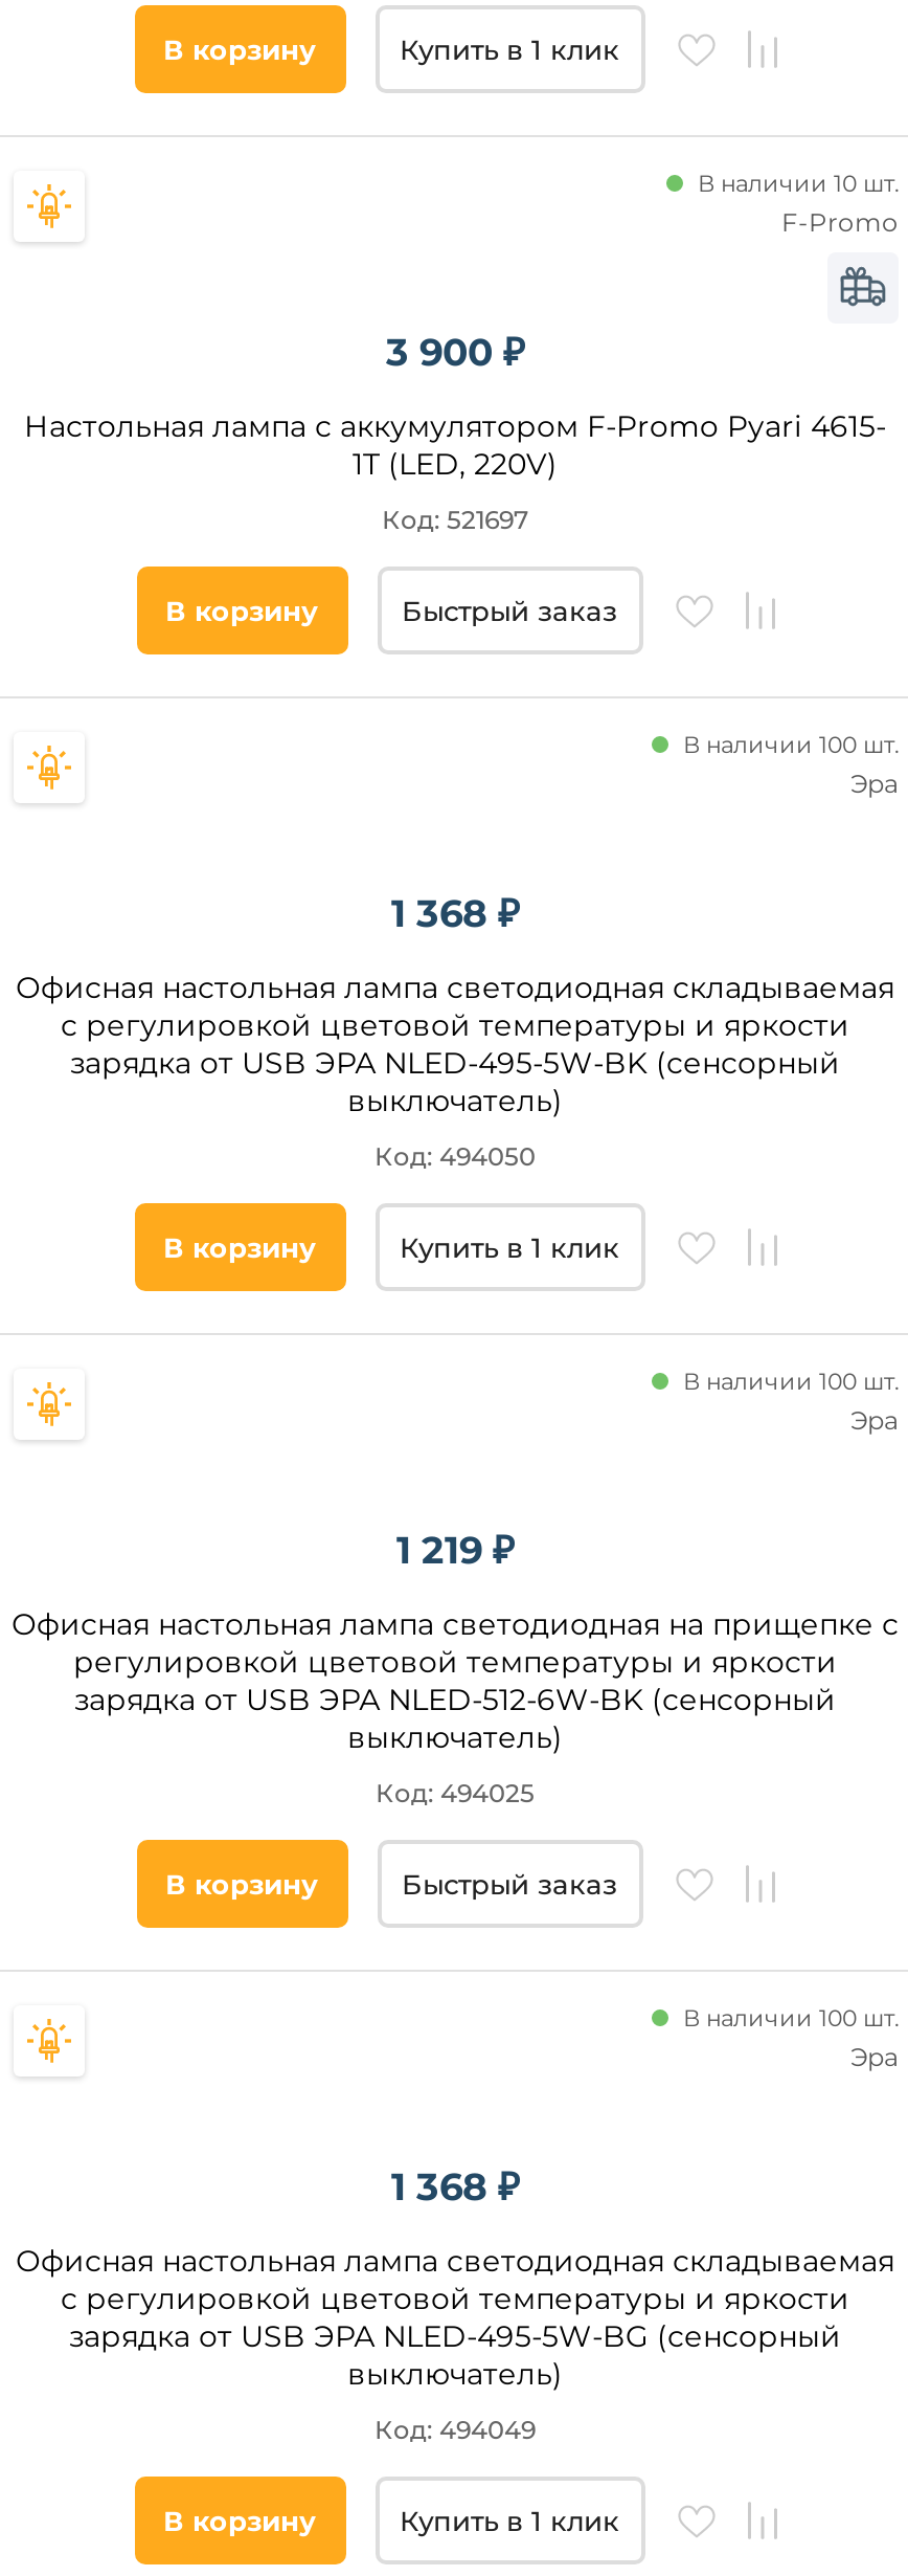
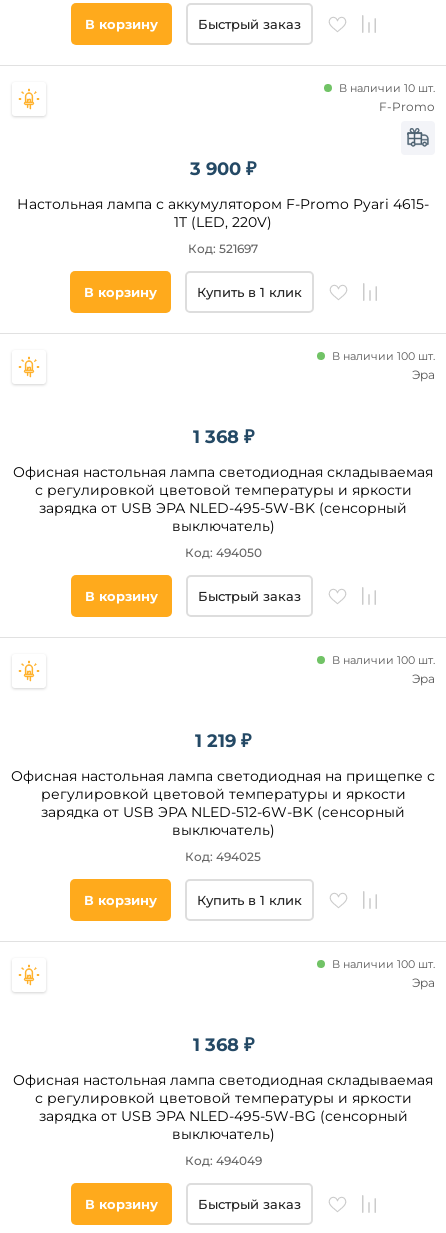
- Купить в 1 клик
+ Быстрый заказ

- Быстрый заказ
+ Купить в 1 клик

- Купить в 1 клик
+ Быстрый заказ

- Быстрый заказ
+ Купить в 1 клик

- Купить в 1 клик
+ Быстрый заказ
